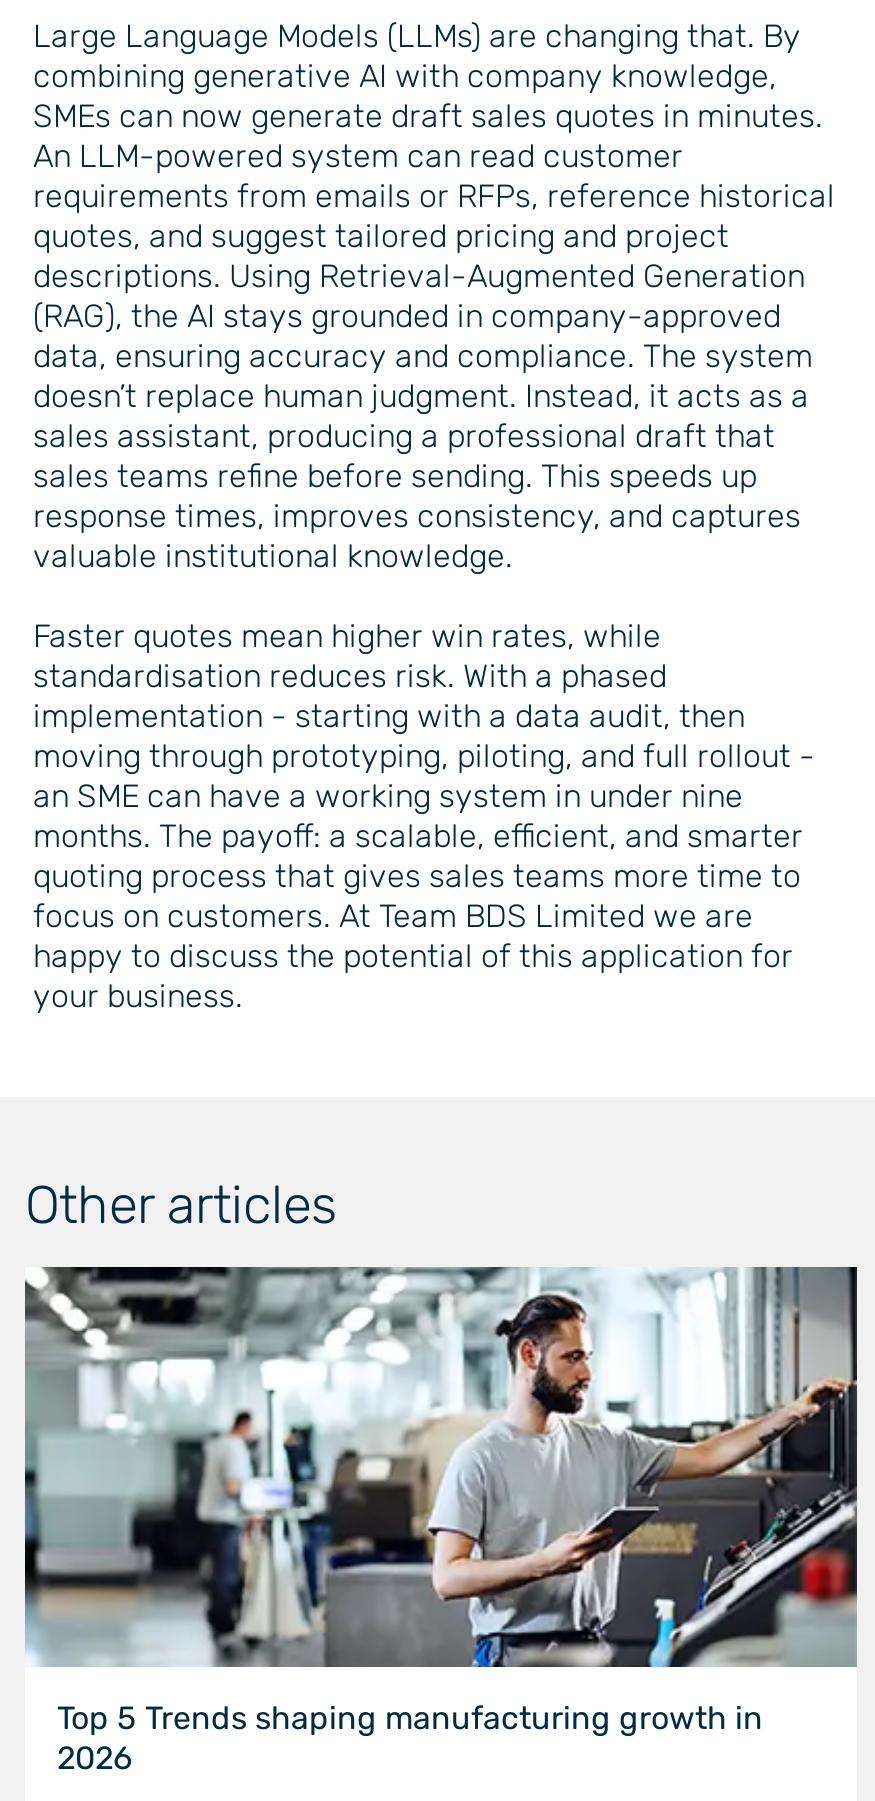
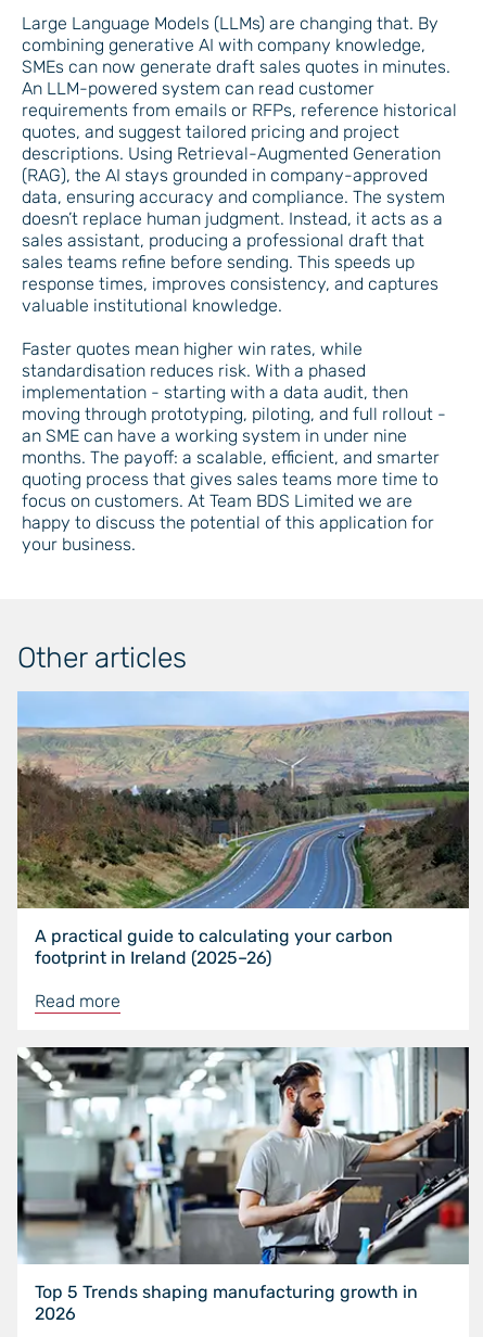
+ [image]
+ A practical guide to calculating your carbon
+ footprint in Ireland (2025–26)
+ Read more
